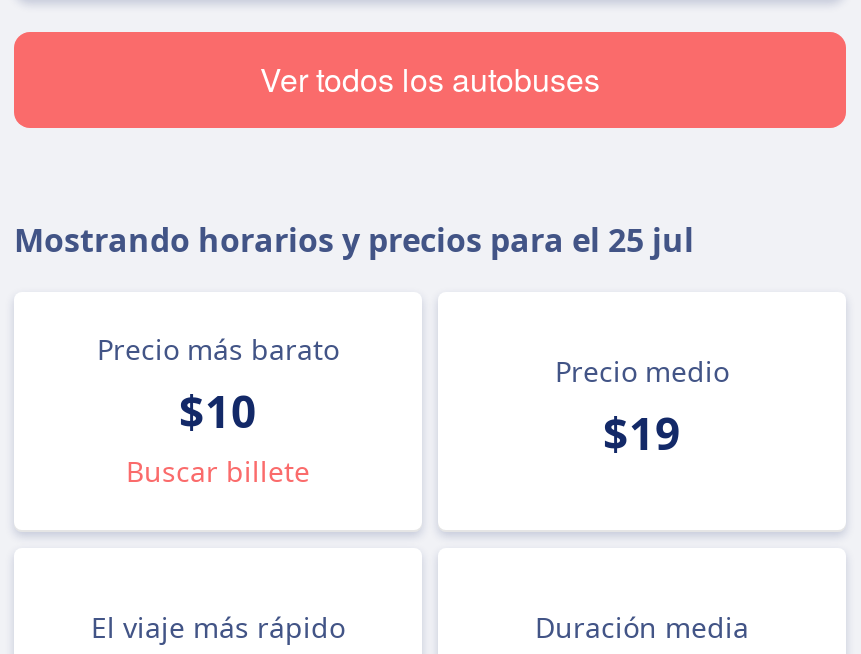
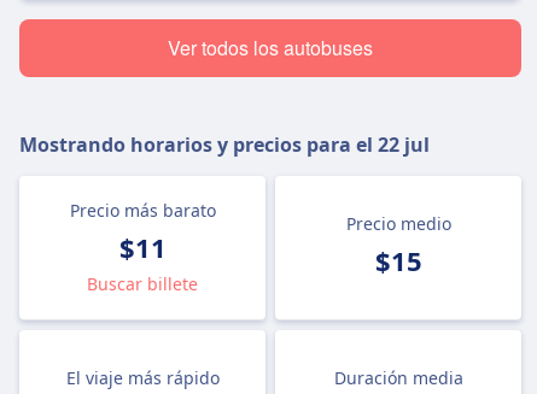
- Mostrando horarios y precios para el 25 jul
+ Mostrando horarios y precios para el 22 jul

- $10
+ $11

- $19
+ $15
